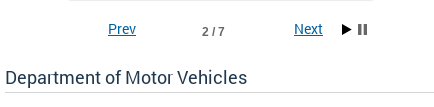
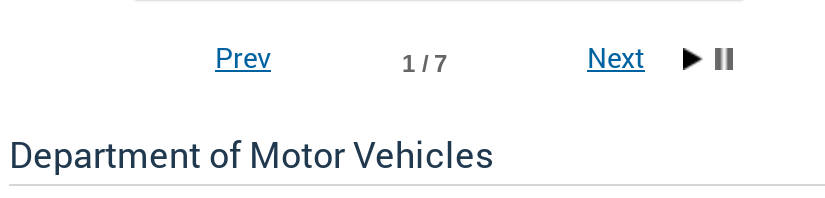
- 2 / 7
+ 1 / 7
